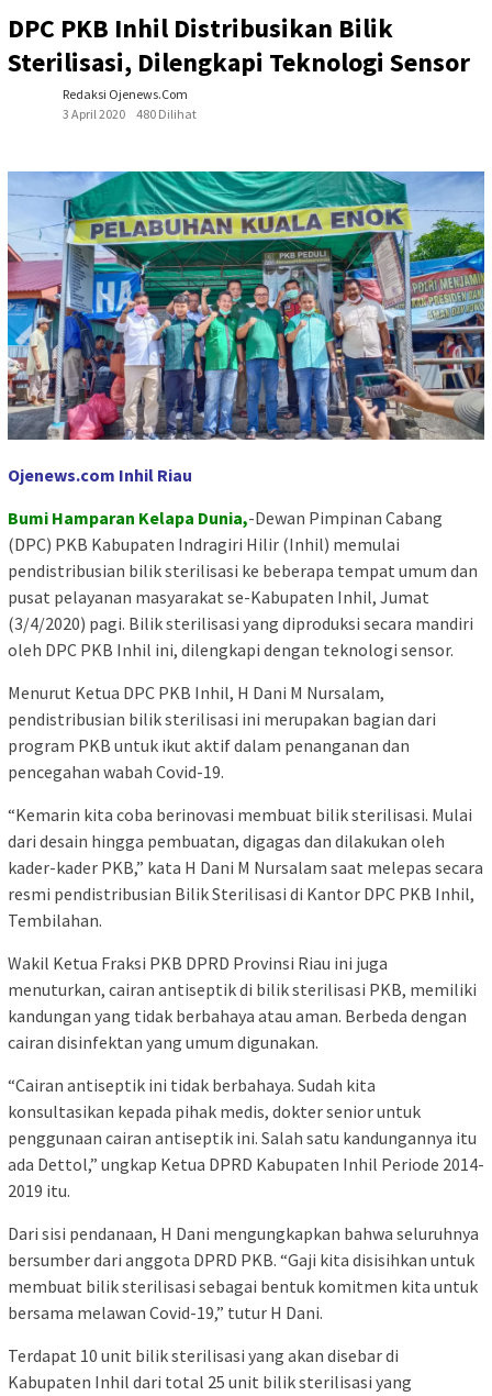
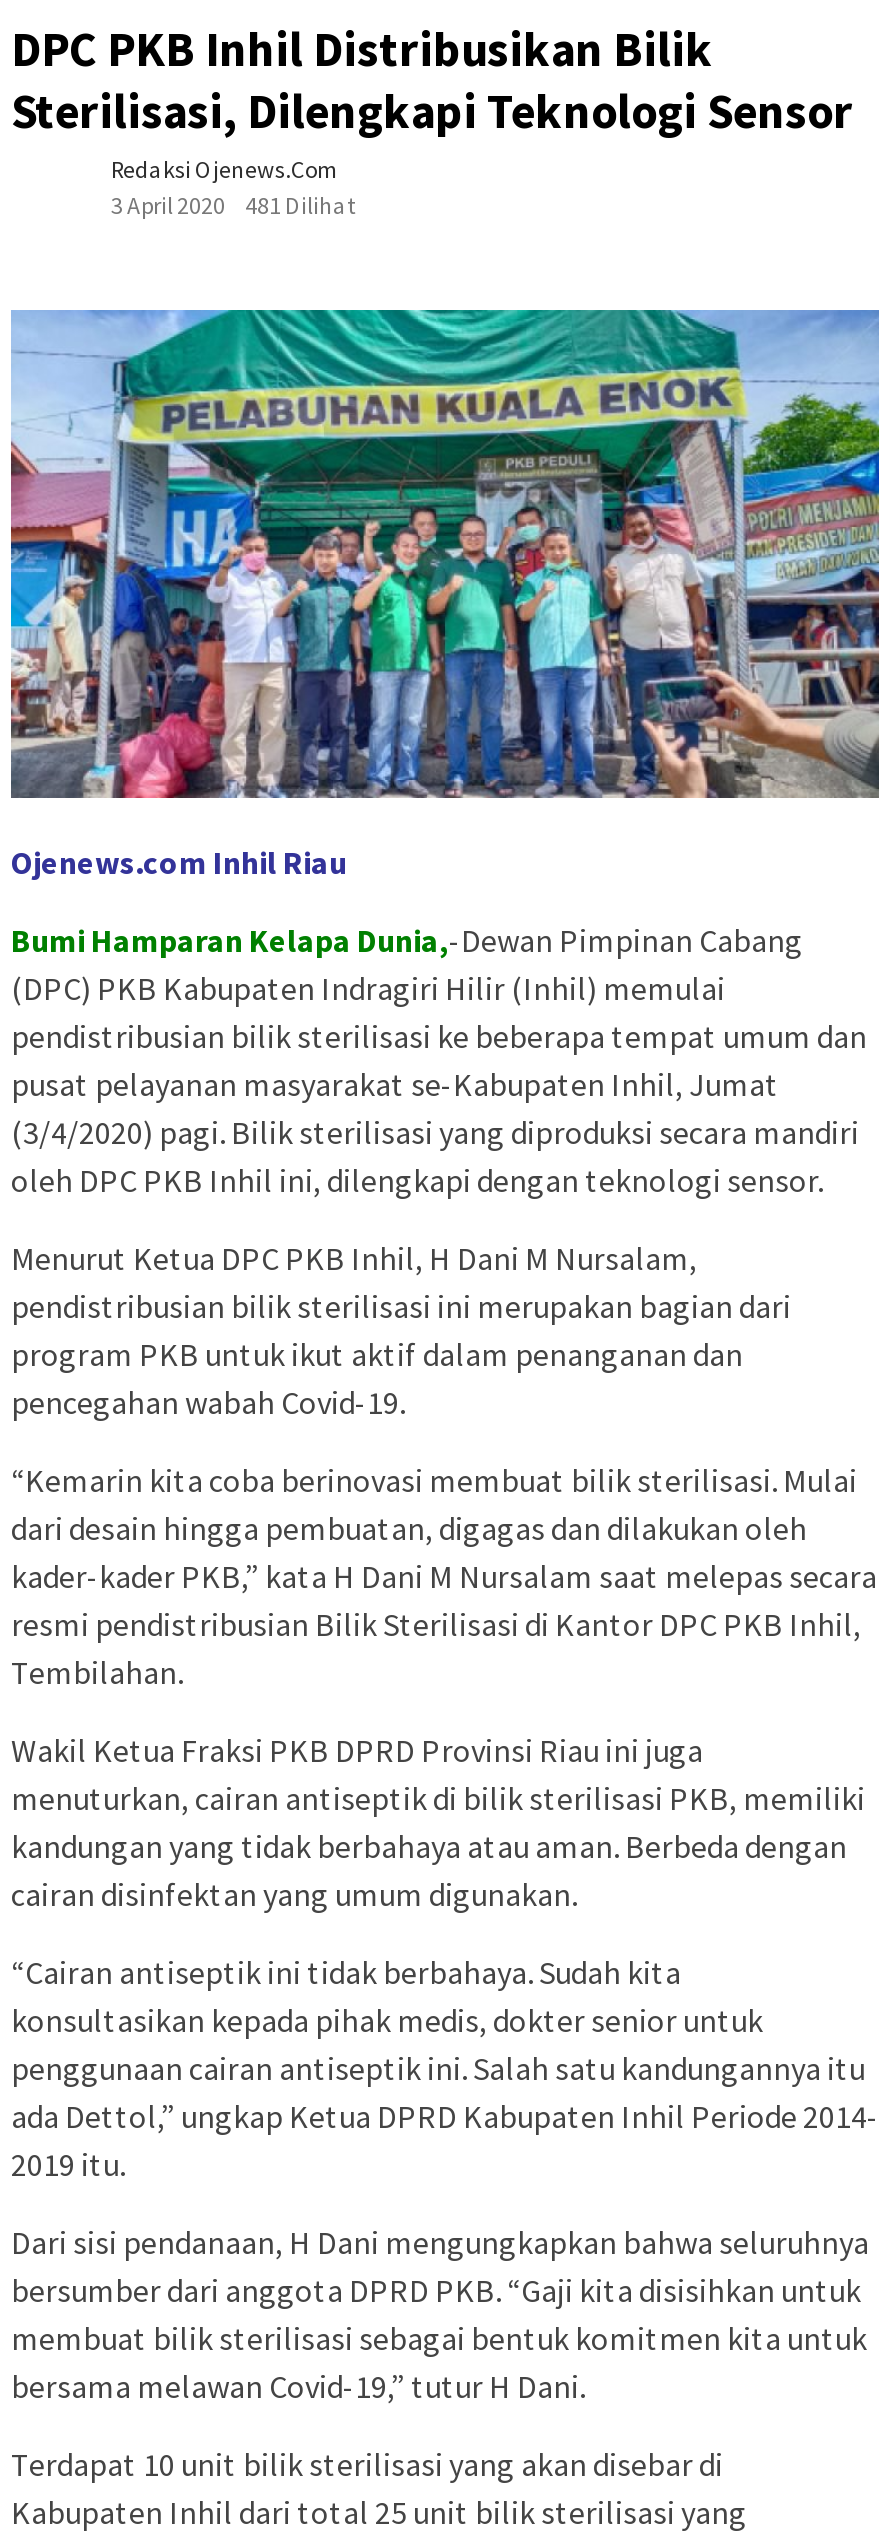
- 3 April 2020 480 Dilihat
+ 3 April 2020 481 Dilihat
